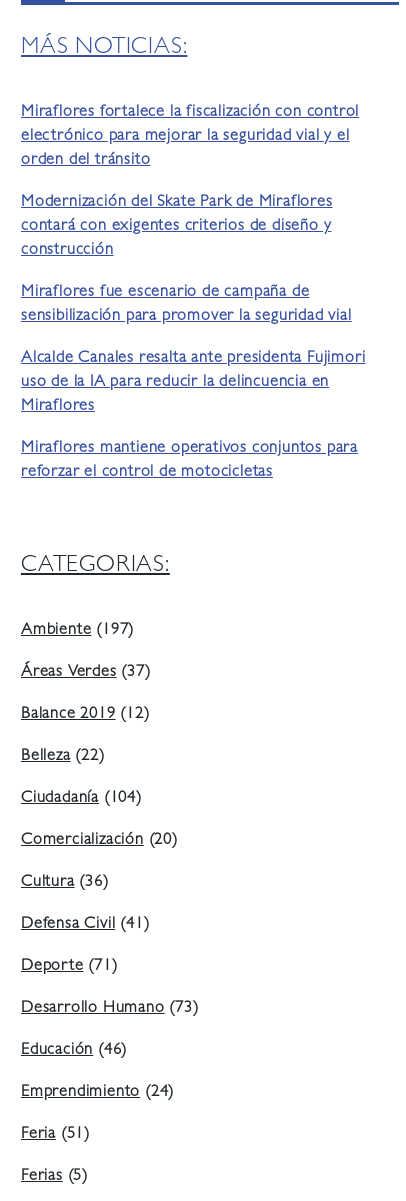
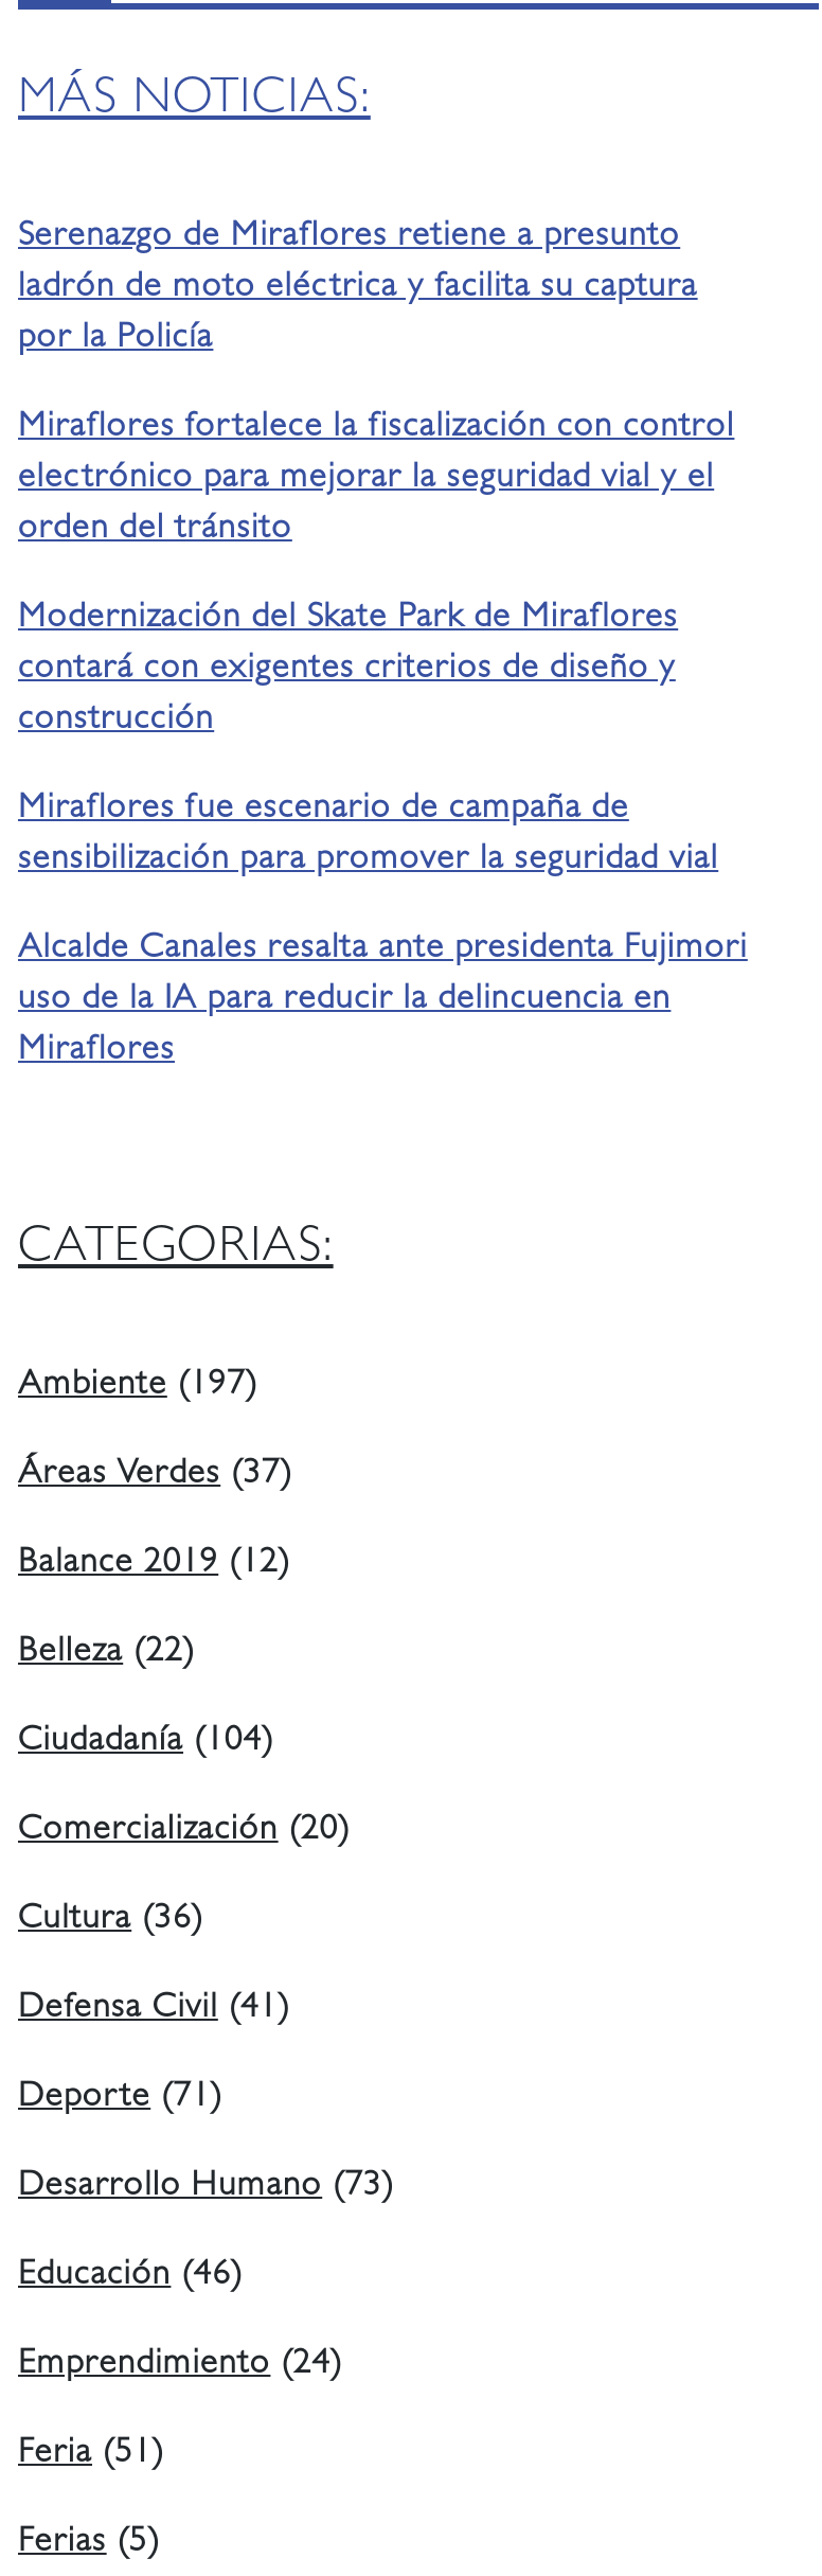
+ Serenazgo de Miraflores retiene a presunto
+ ladrón de moto eléctrica y facilita su captura
+ por la Policía

moved down: Miraflores fortalece la fiscalización con control | electrónico para mejorar la seguridad vial y el | orden del tránsito | ... | uso de la IA para reducir la delincuencia en | Miraflores

- Miraflores mantiene operativos conjuntos para
- reforzar el control de motocicletas
